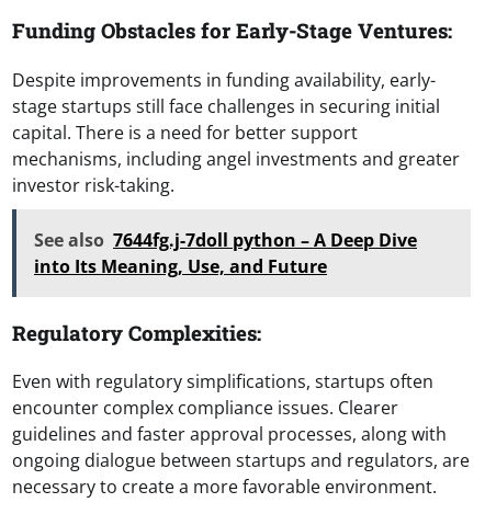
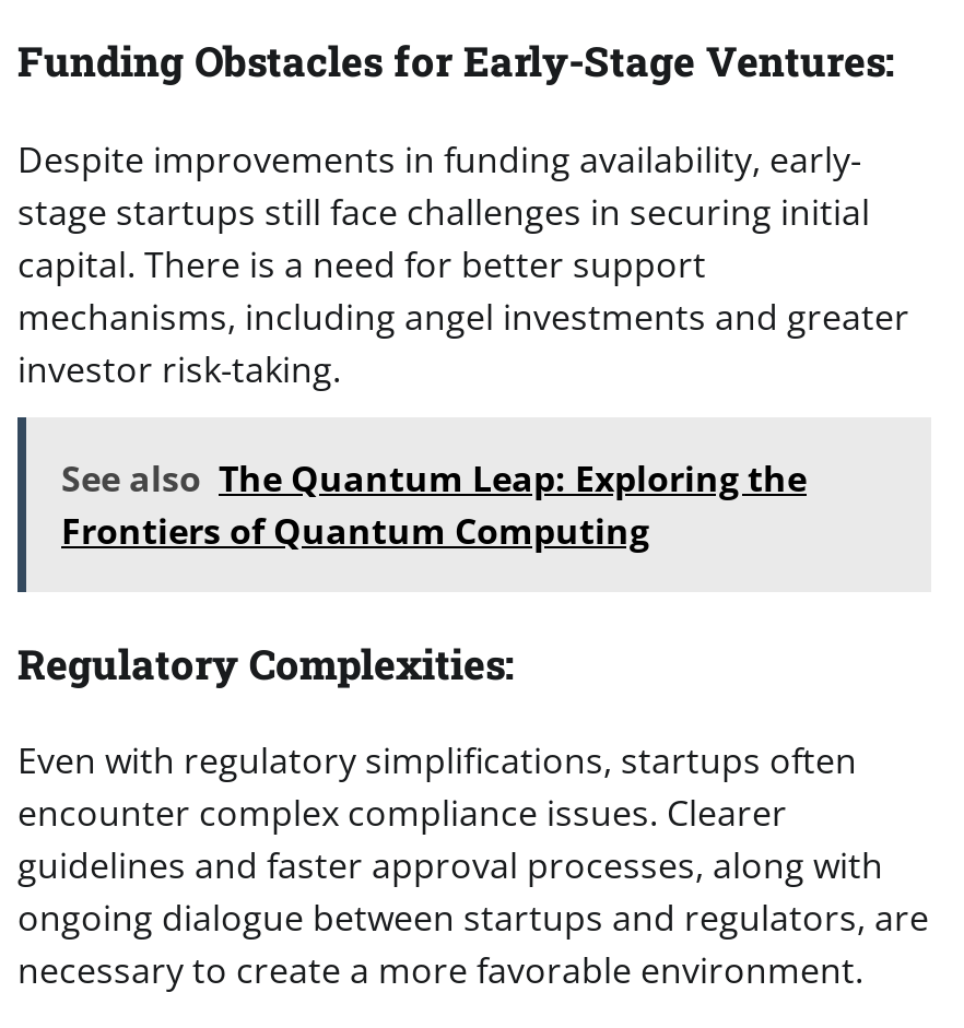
- See also 7644fg.j-7doll python – A Deep Dive
- into Its Meaning, Use, and Future
+ See also The Quantum Leap: Exploring the
+ Frontiers of Quantum Computing
